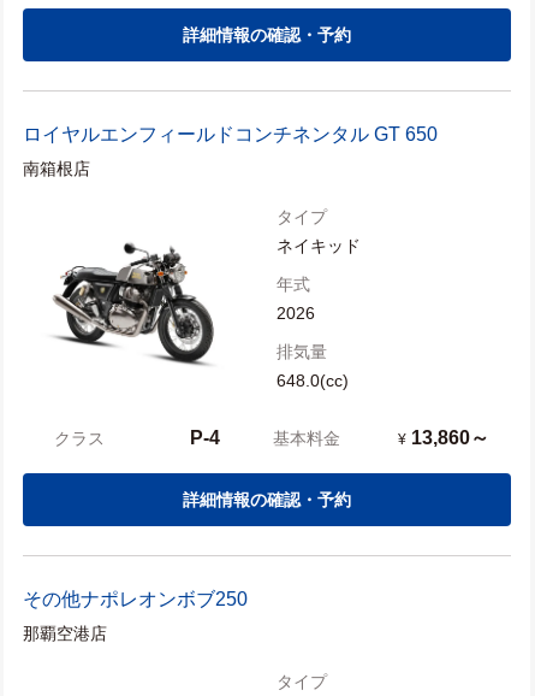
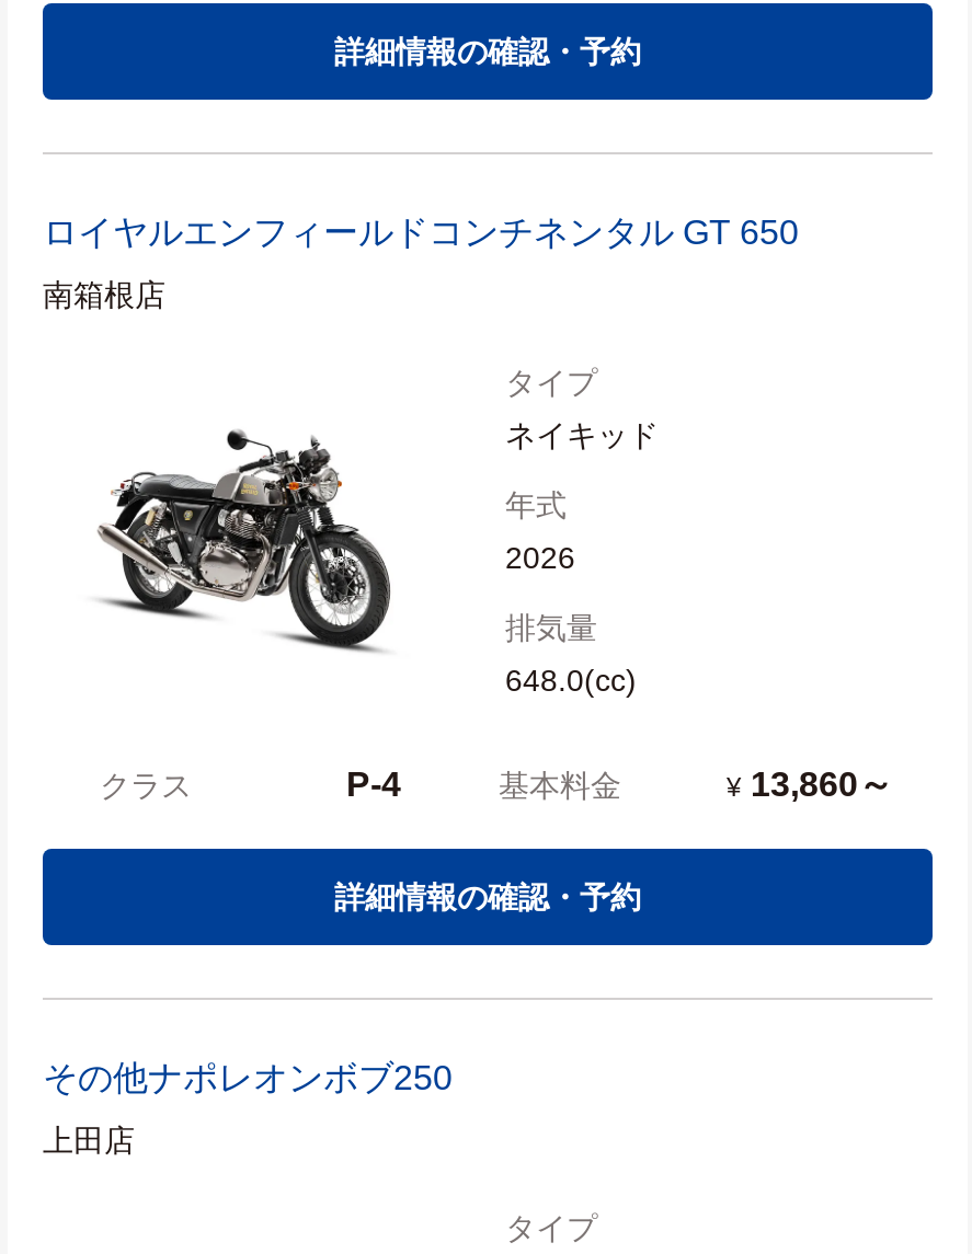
- 那覇空港店
+ 上田店
